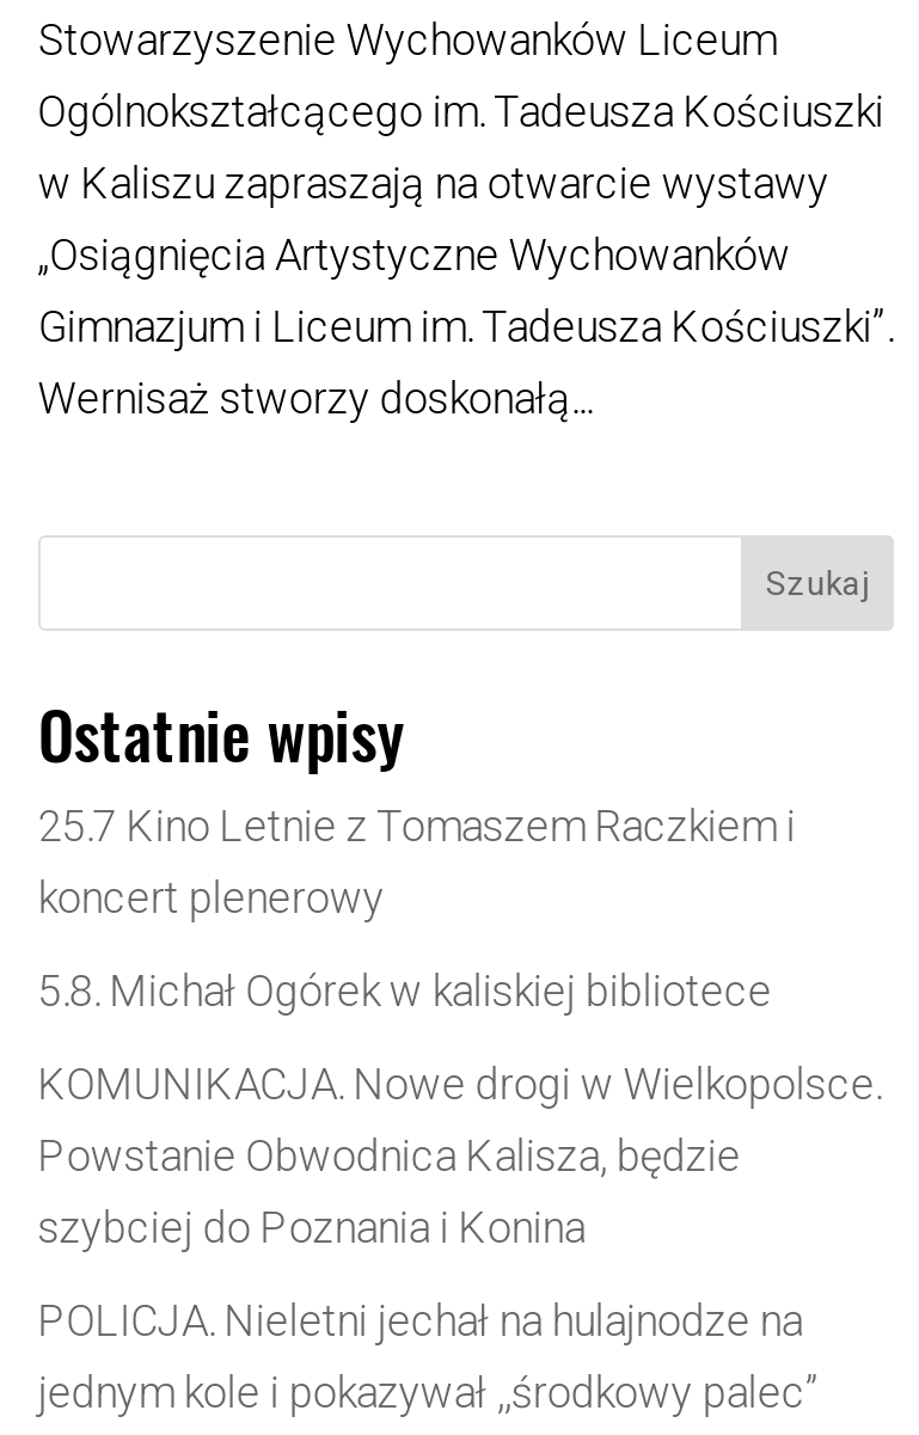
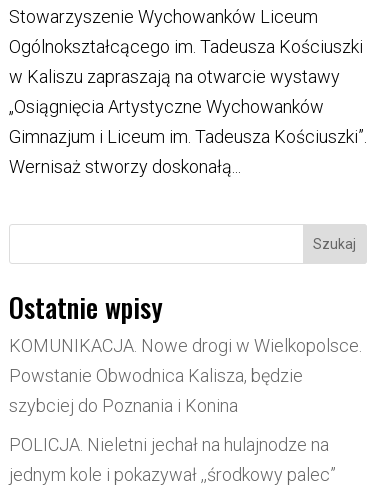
- 25.7 Kino Letnie z Tomaszem Raczkiem i
- koncert plenerowy
- 5.8. Michał Ogórek w kaliskiej bibliotece
